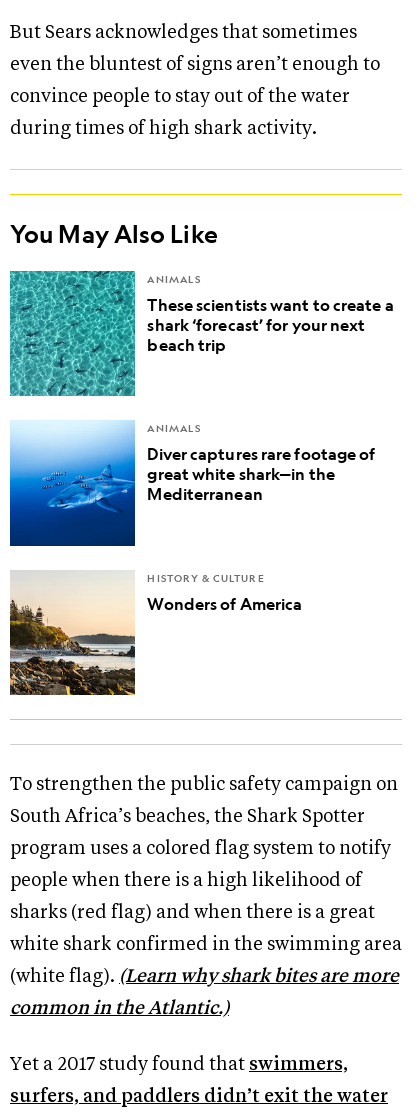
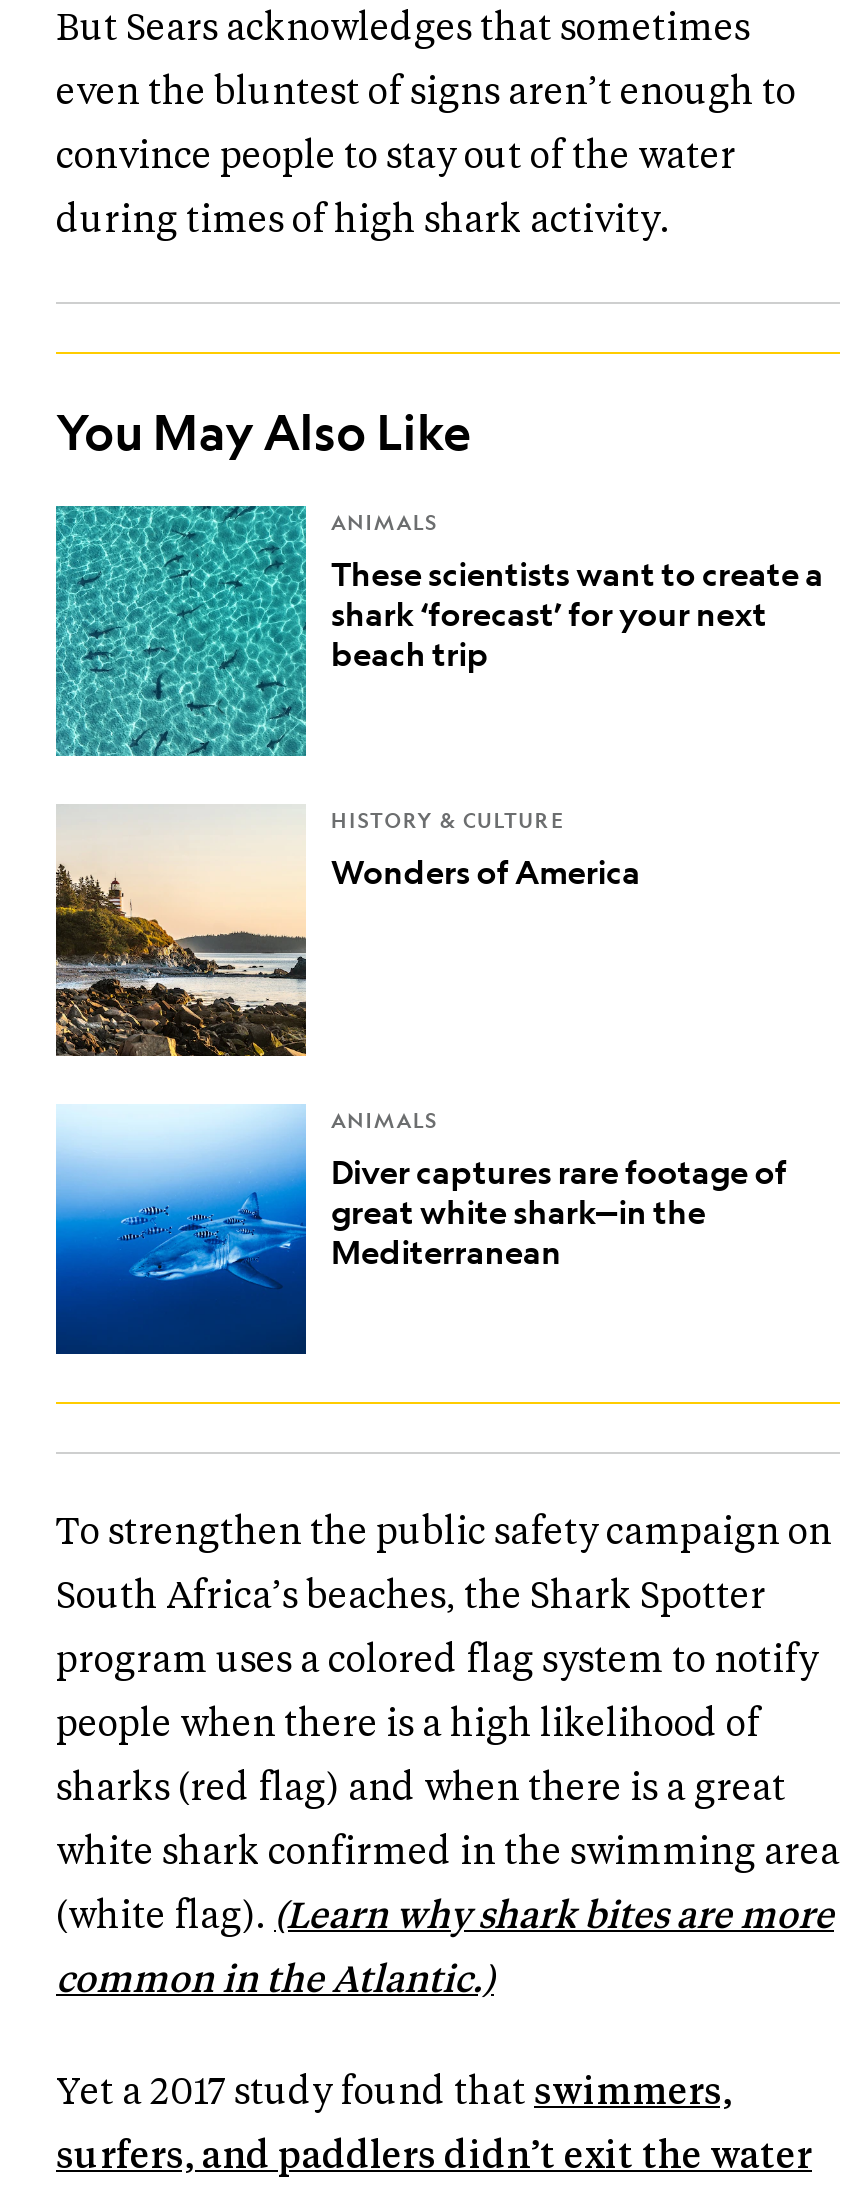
moved down: [image] | ANIMALS | Diver captures rare footage of | great white shark—in the | Mediterranean

moved up: [image] | HISTORY & CULTURE | Wonders of America
